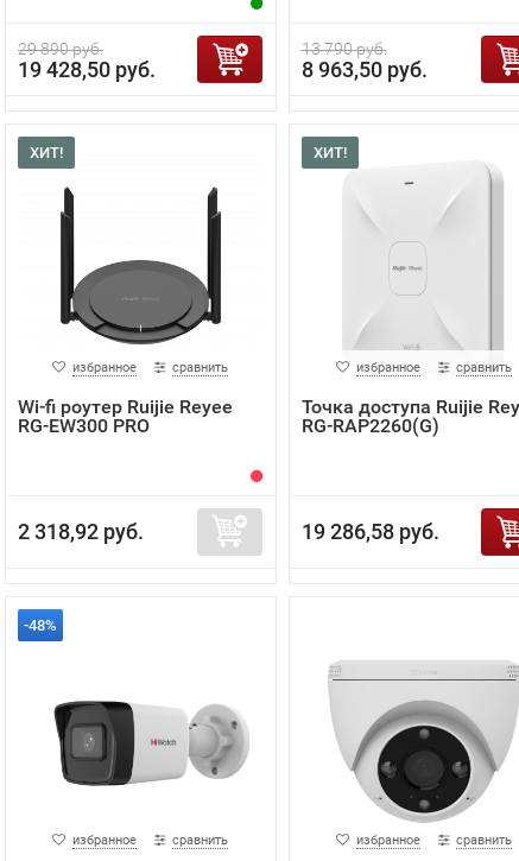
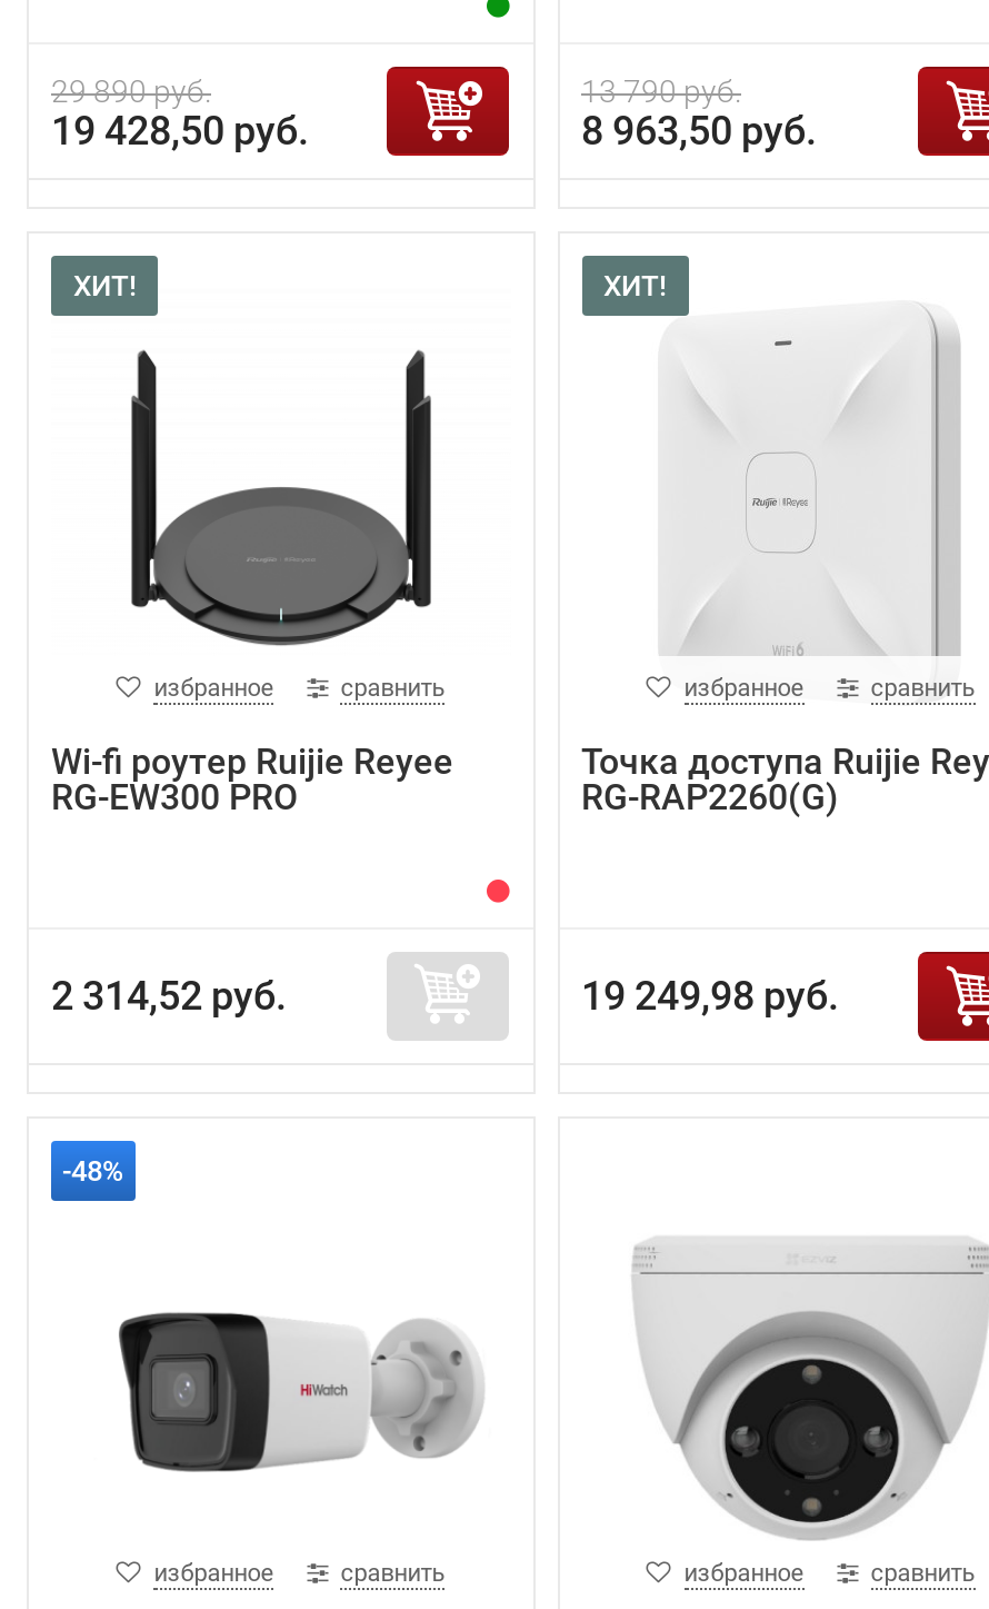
- 2 318,92 руб.
+ 2 314,52 руб.

- 19 286,58 руб.
+ 19 249,98 руб.
